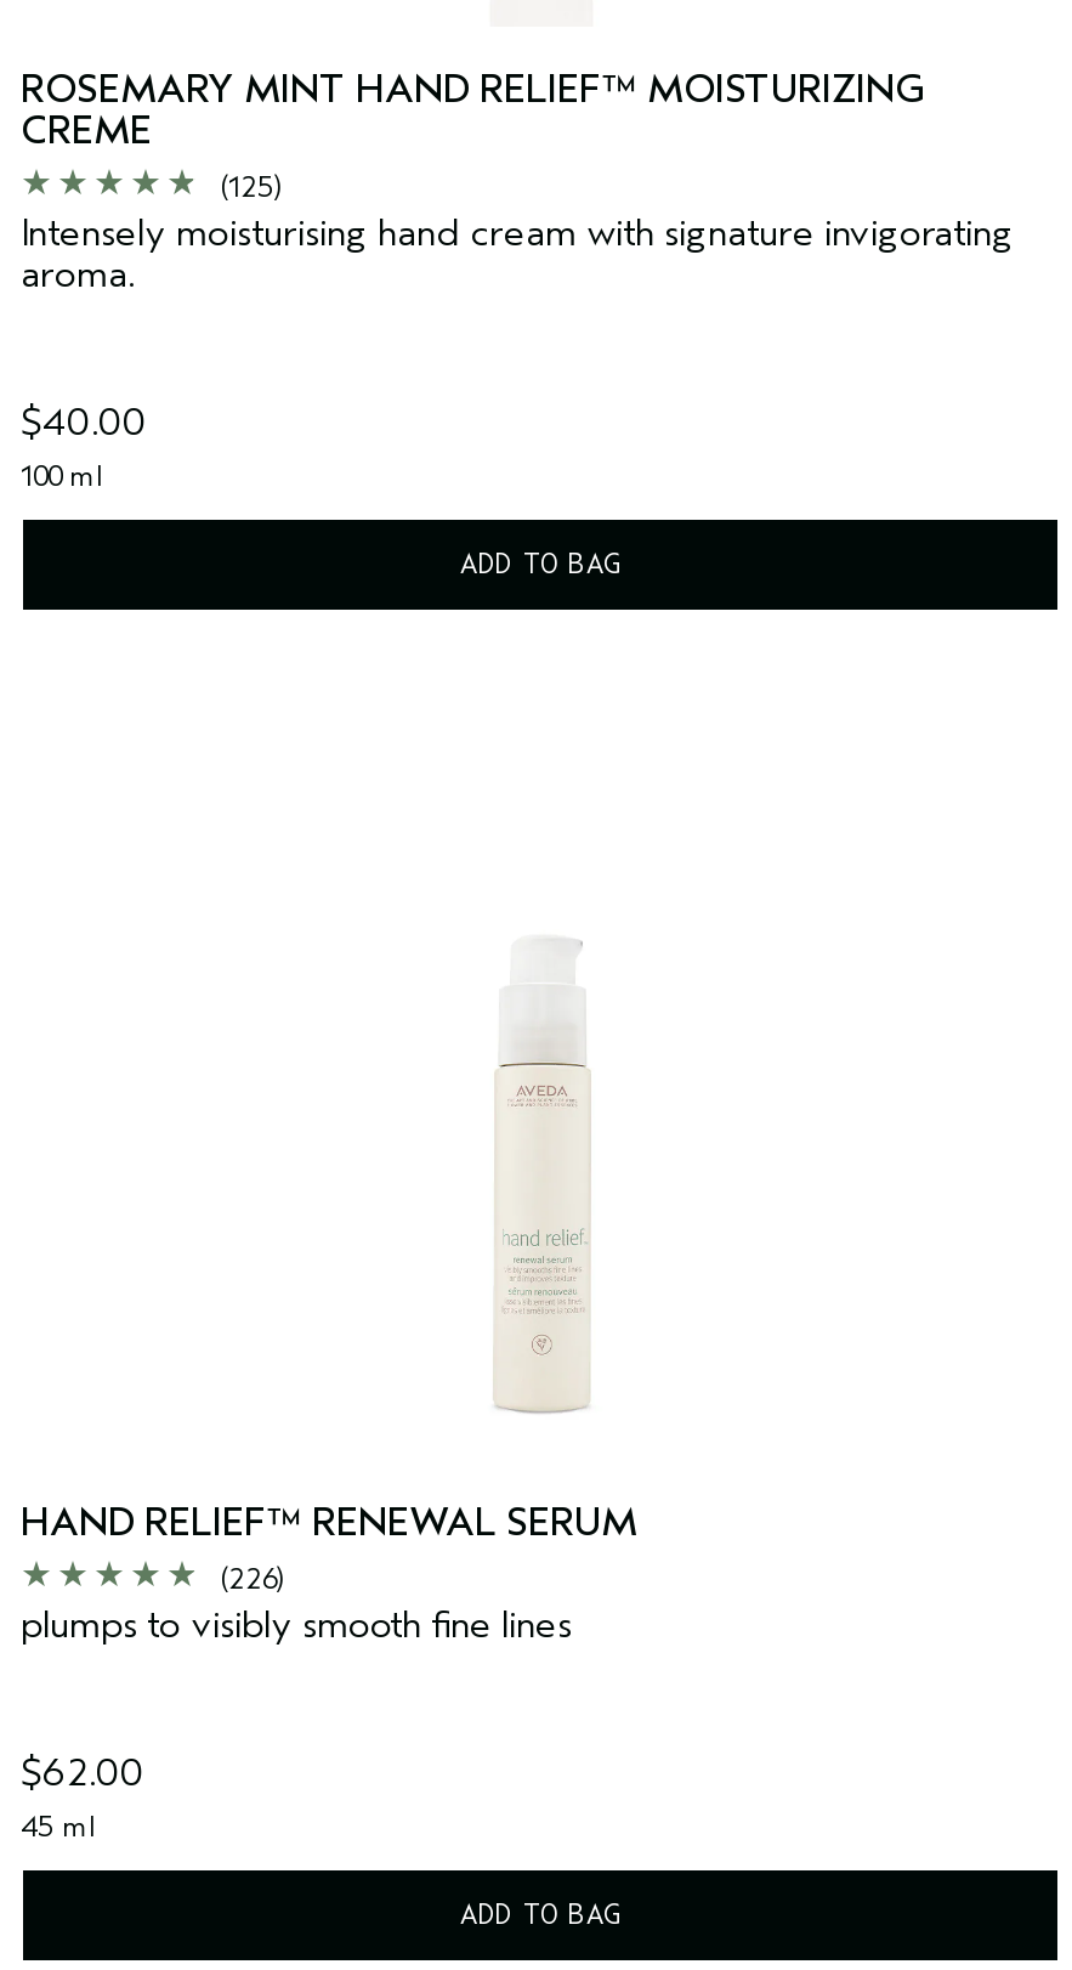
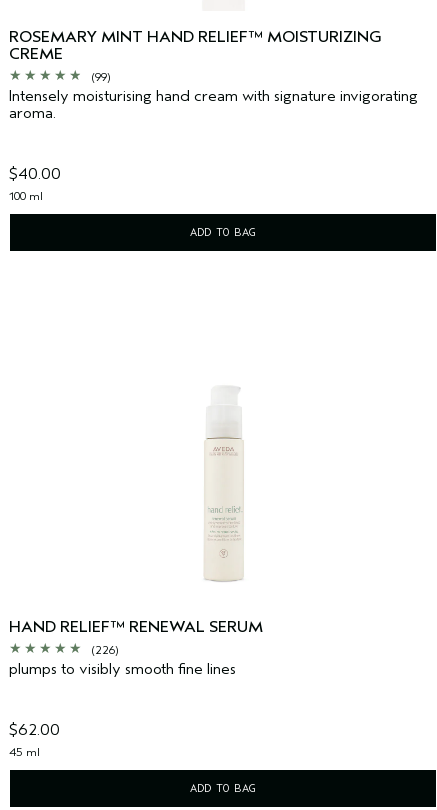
- (125)
+ (99)
